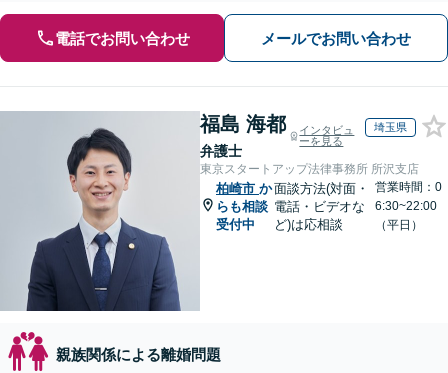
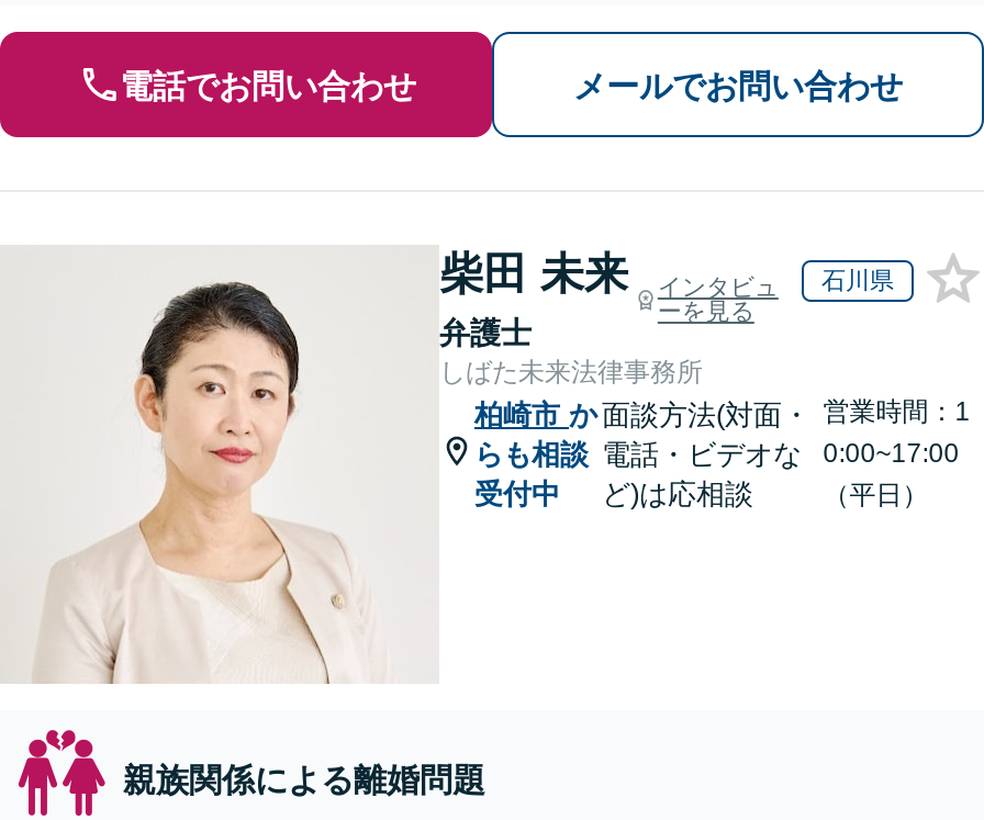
- [image]
- 福島 海都
+ [image]
+ 柴田 未来

- 埼玉県
+ 石川県

- 東京スタートアップ法律事務所 所沢支店
+ しばた未来法律事務所

- 柏崎市か 面談方法(対面・ 営業時間：0
+ 柏崎市か 面談方法(対面・ 営業時間：1

- らも相談 電話・ビデオな 6:30~22:00
+ らも相談 電話・ビデオな 0:00~17:00
